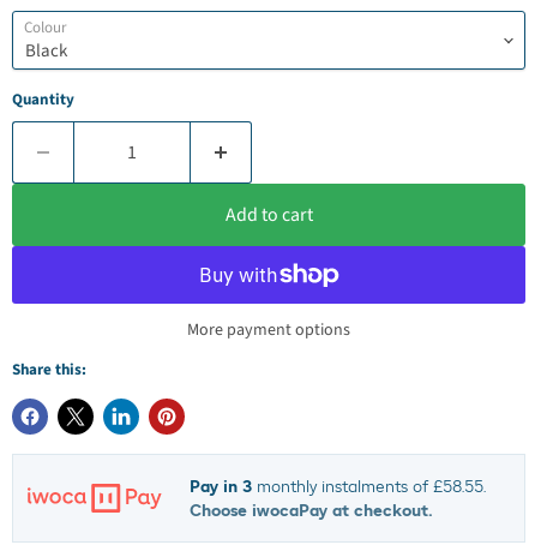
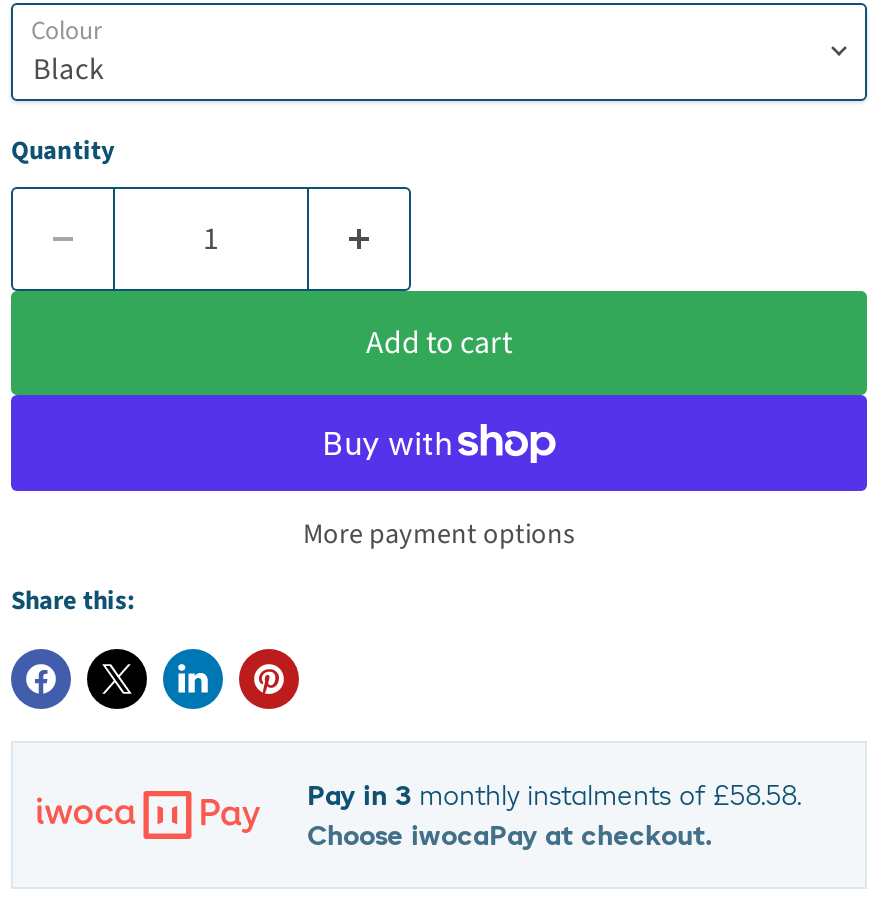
- Pay in 3 monthly instalments of £58.55
+ Pay in 3 monthly instalments of £58.58
